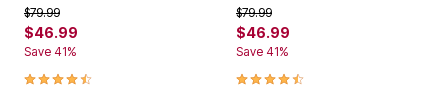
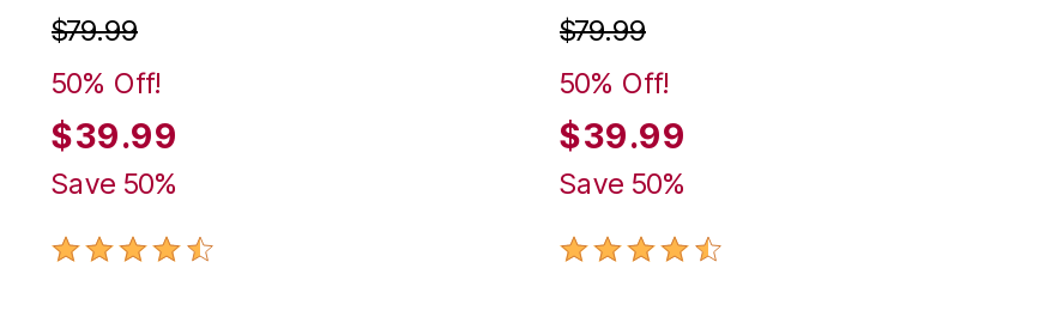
- $46.99
- Save 41%
+ 50% Off!
+ $39.99
+ Save 50%

- $46.99
- Save 41%
+ 50% Off!
+ $39.99
+ Save 50%
